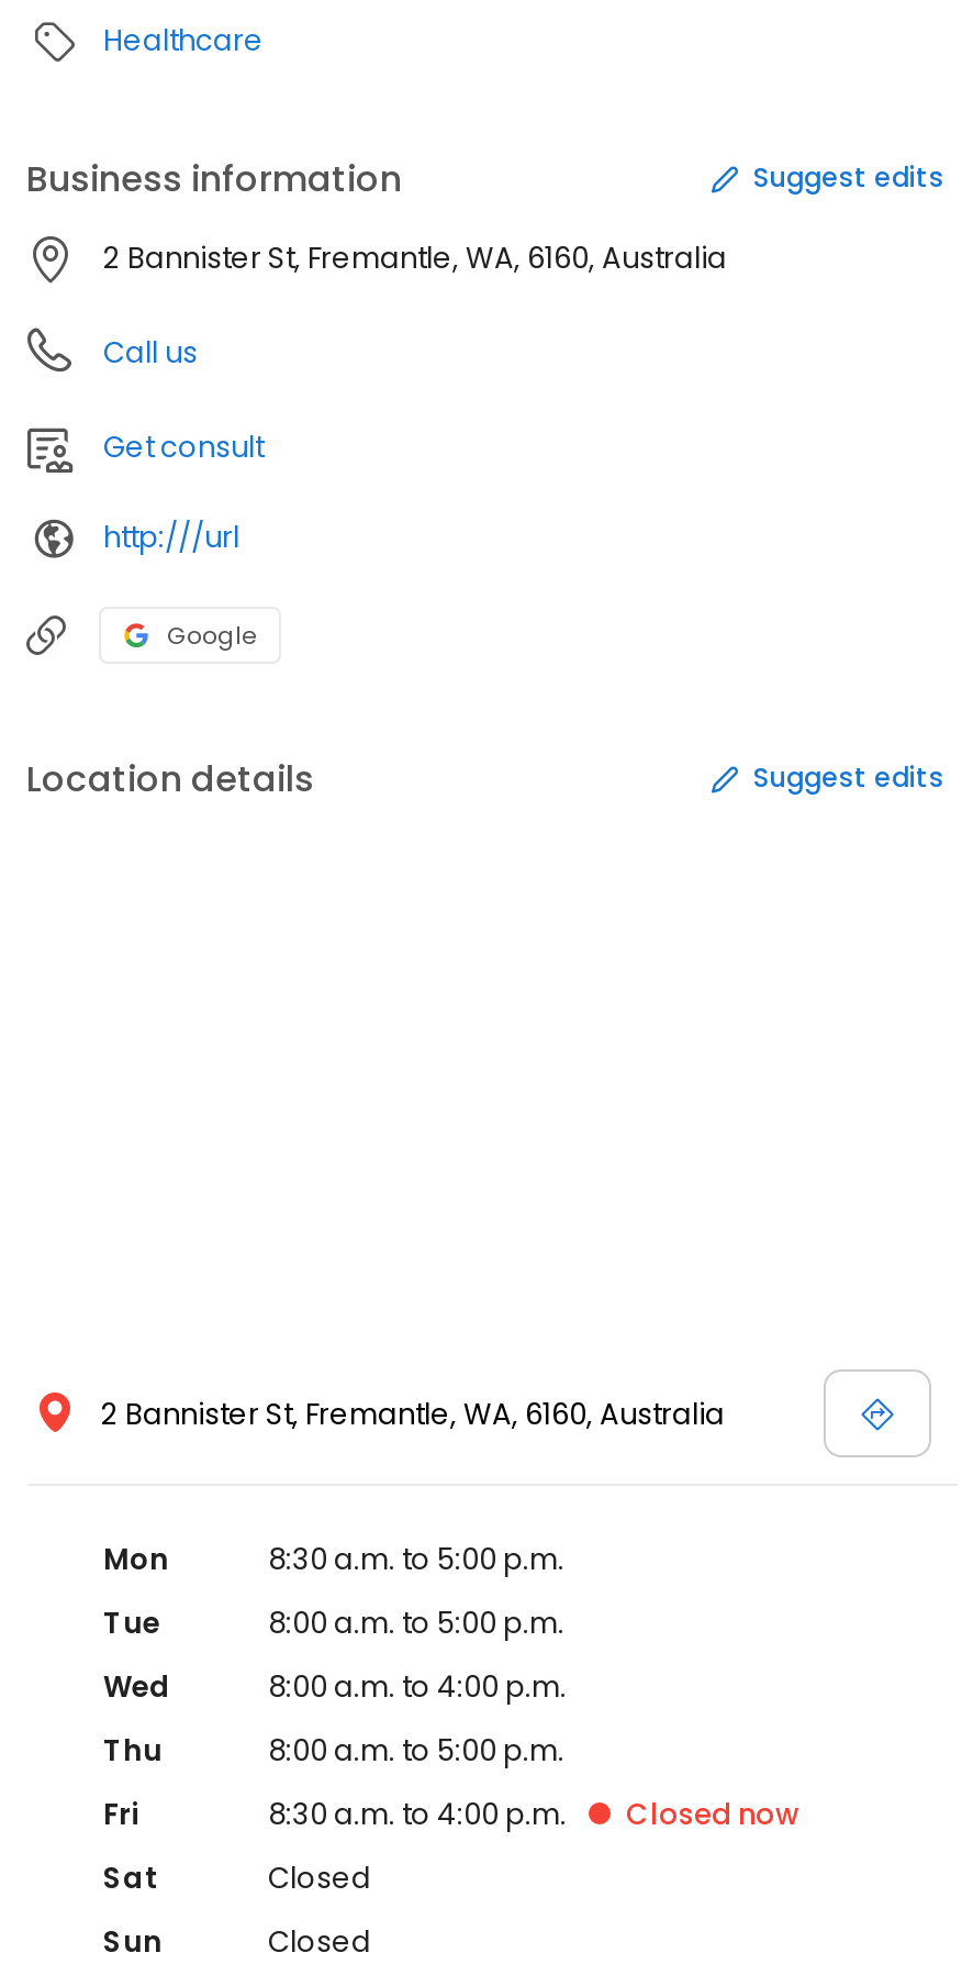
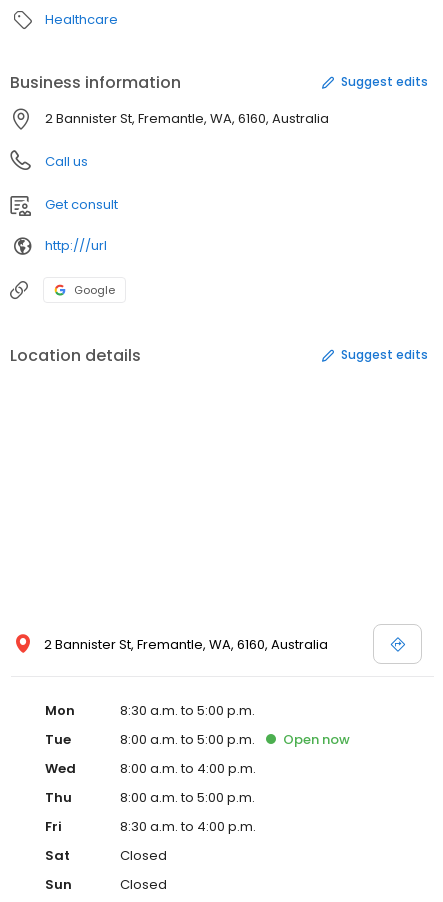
+ Open now

- Closed now
